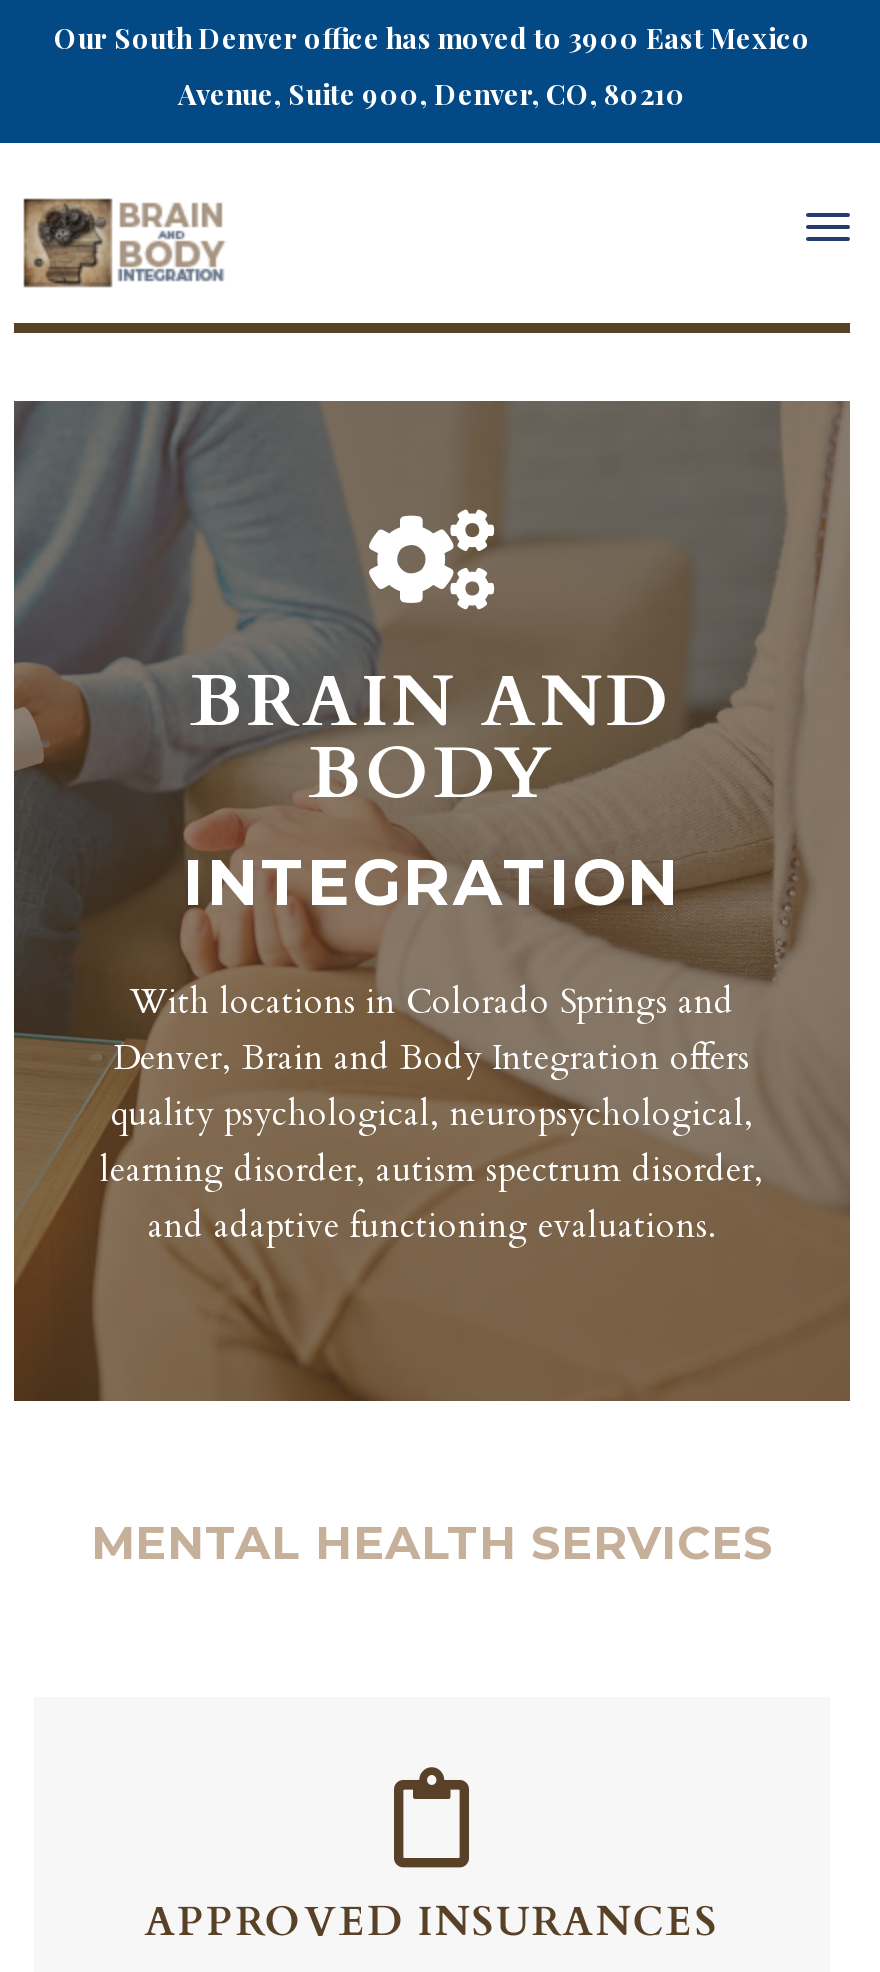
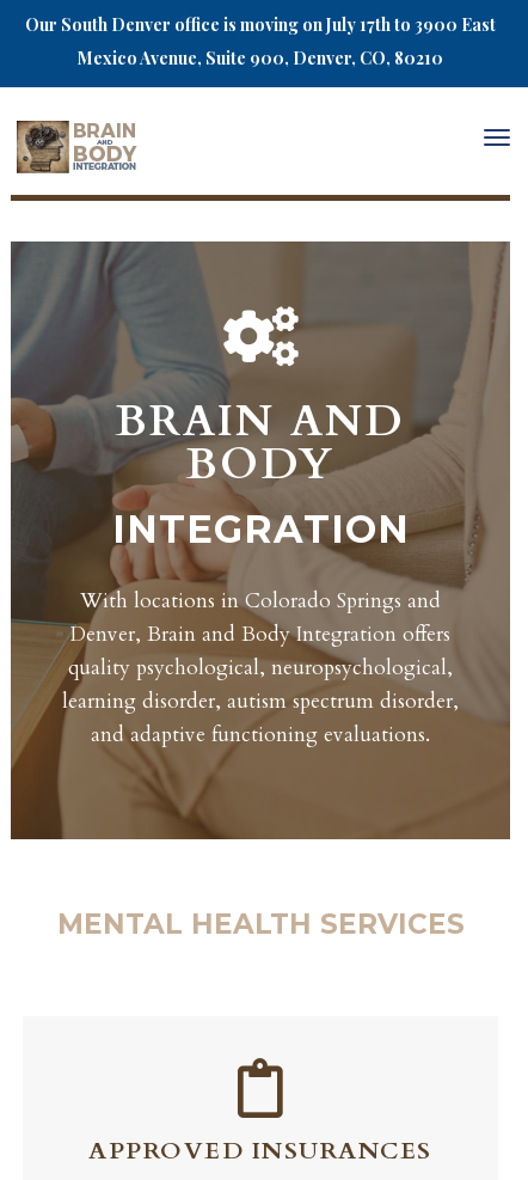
- Our South Denver office has moved to 3900 East Mexico
+ Our South Denver office is moving on July 17th to 3900 East

- Avenue, Suite 900, Denver, CO, 80210
+ Mexico Avenue, Suite 900, Denver, CO, 80210
